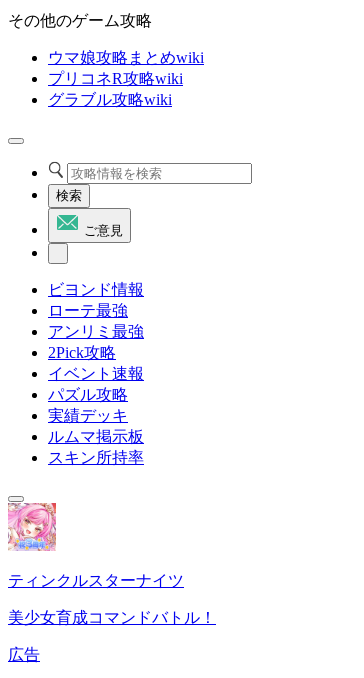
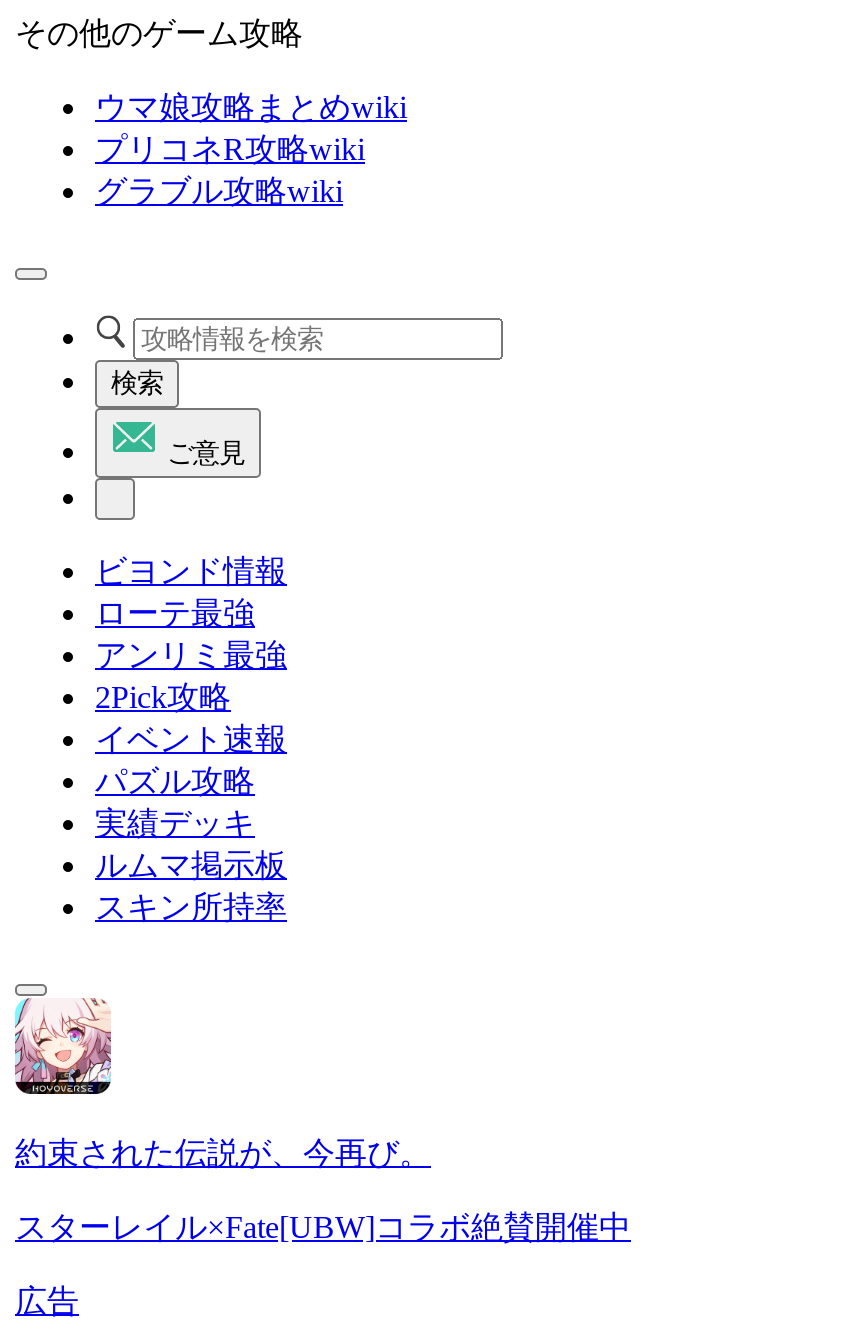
- [image]
- ティンクルスターナイツ
+ [image]
+ 約束された伝説が、今再び。

- 美少女育成コマンドバトル！
+ スターレイル×Fate[UBW]コラボ絶賛開催中
